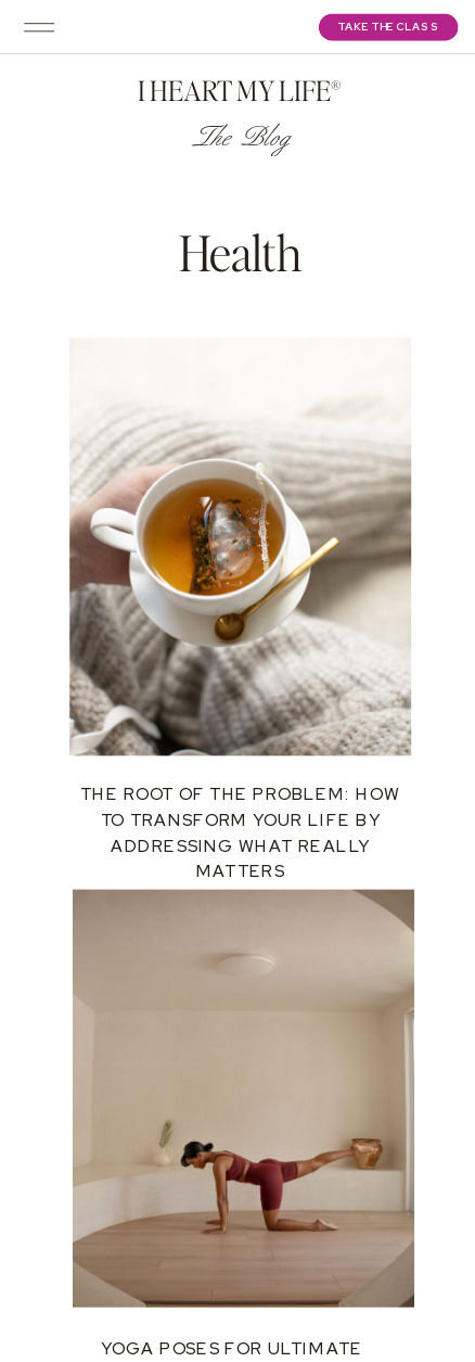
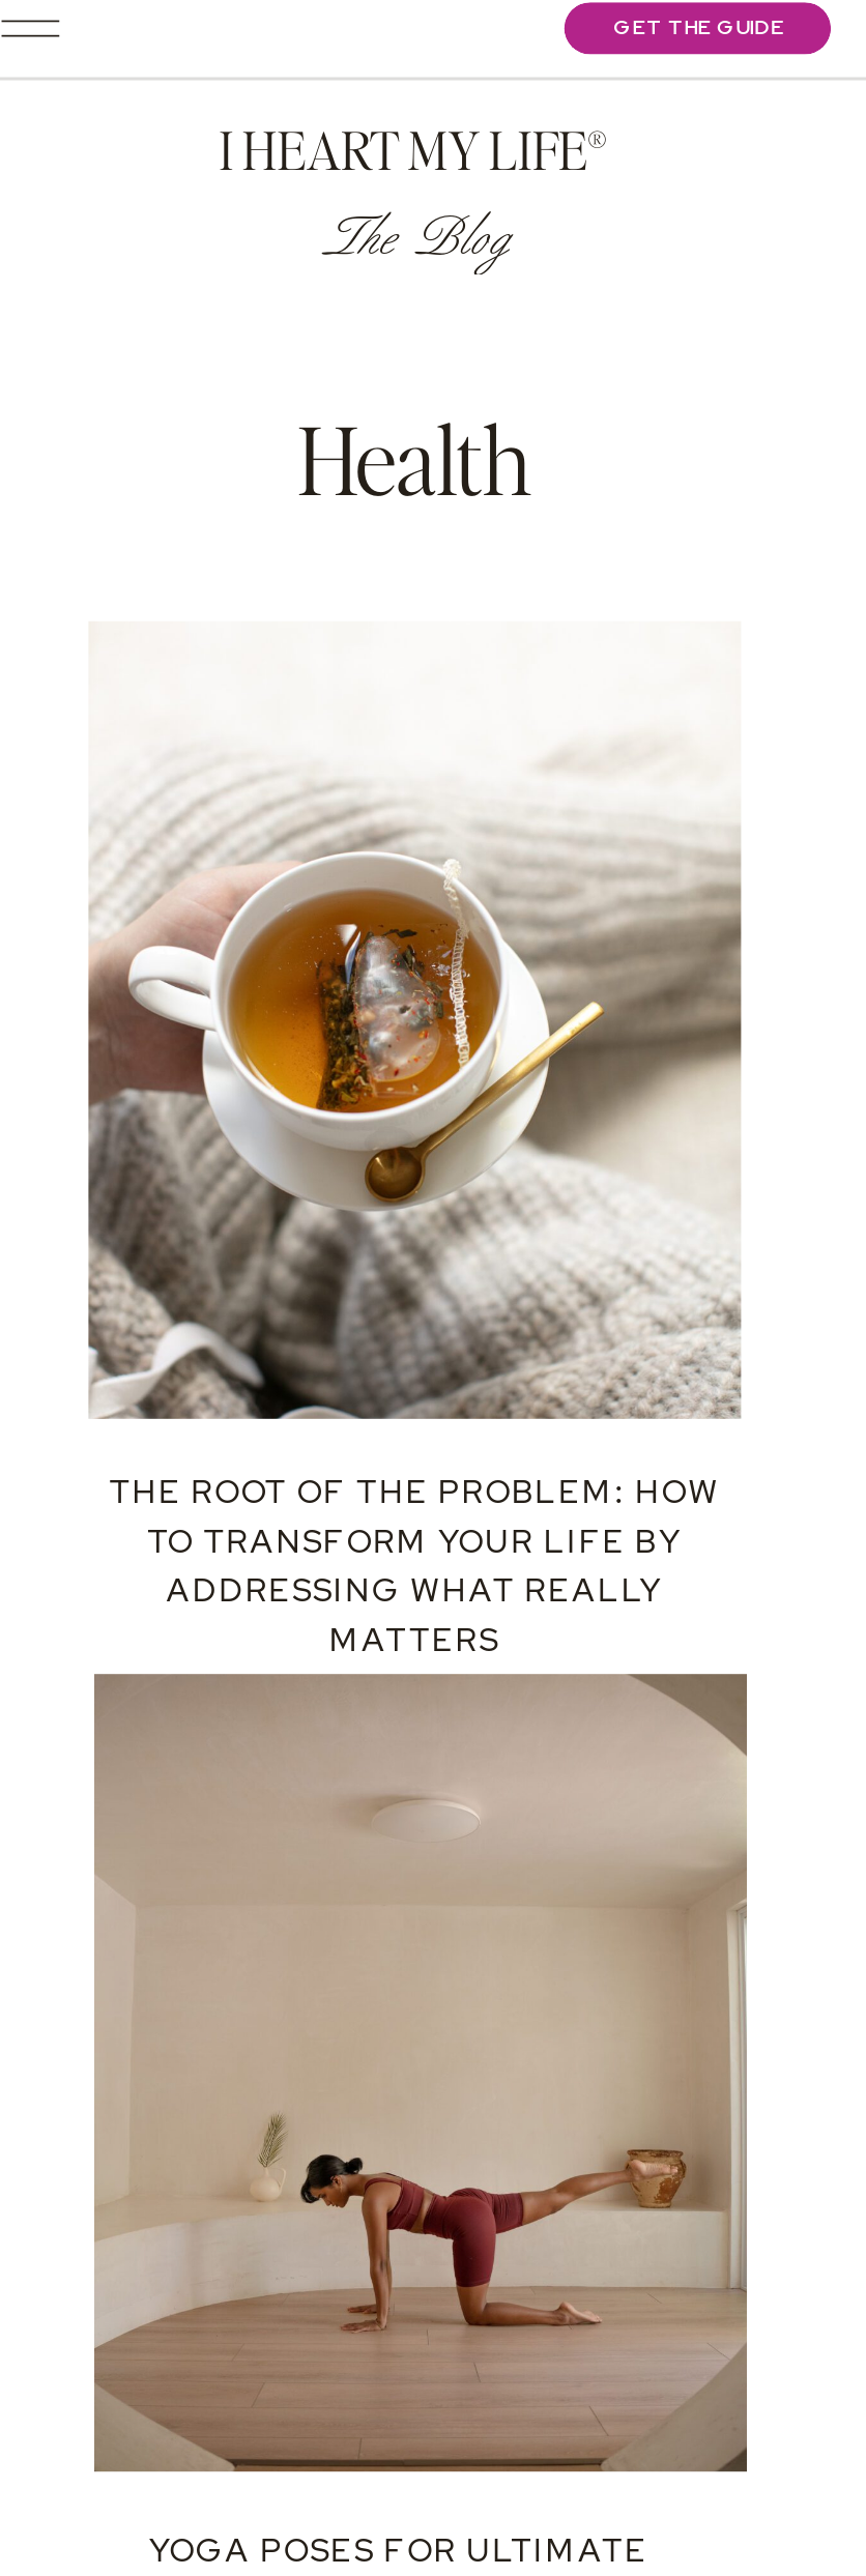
- TAKE THE CLASS
+ GET THE GUIDE
